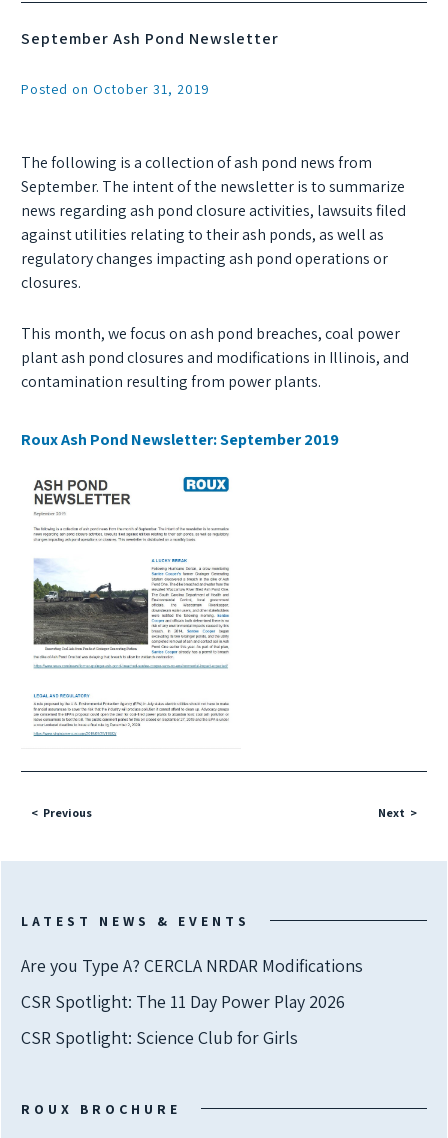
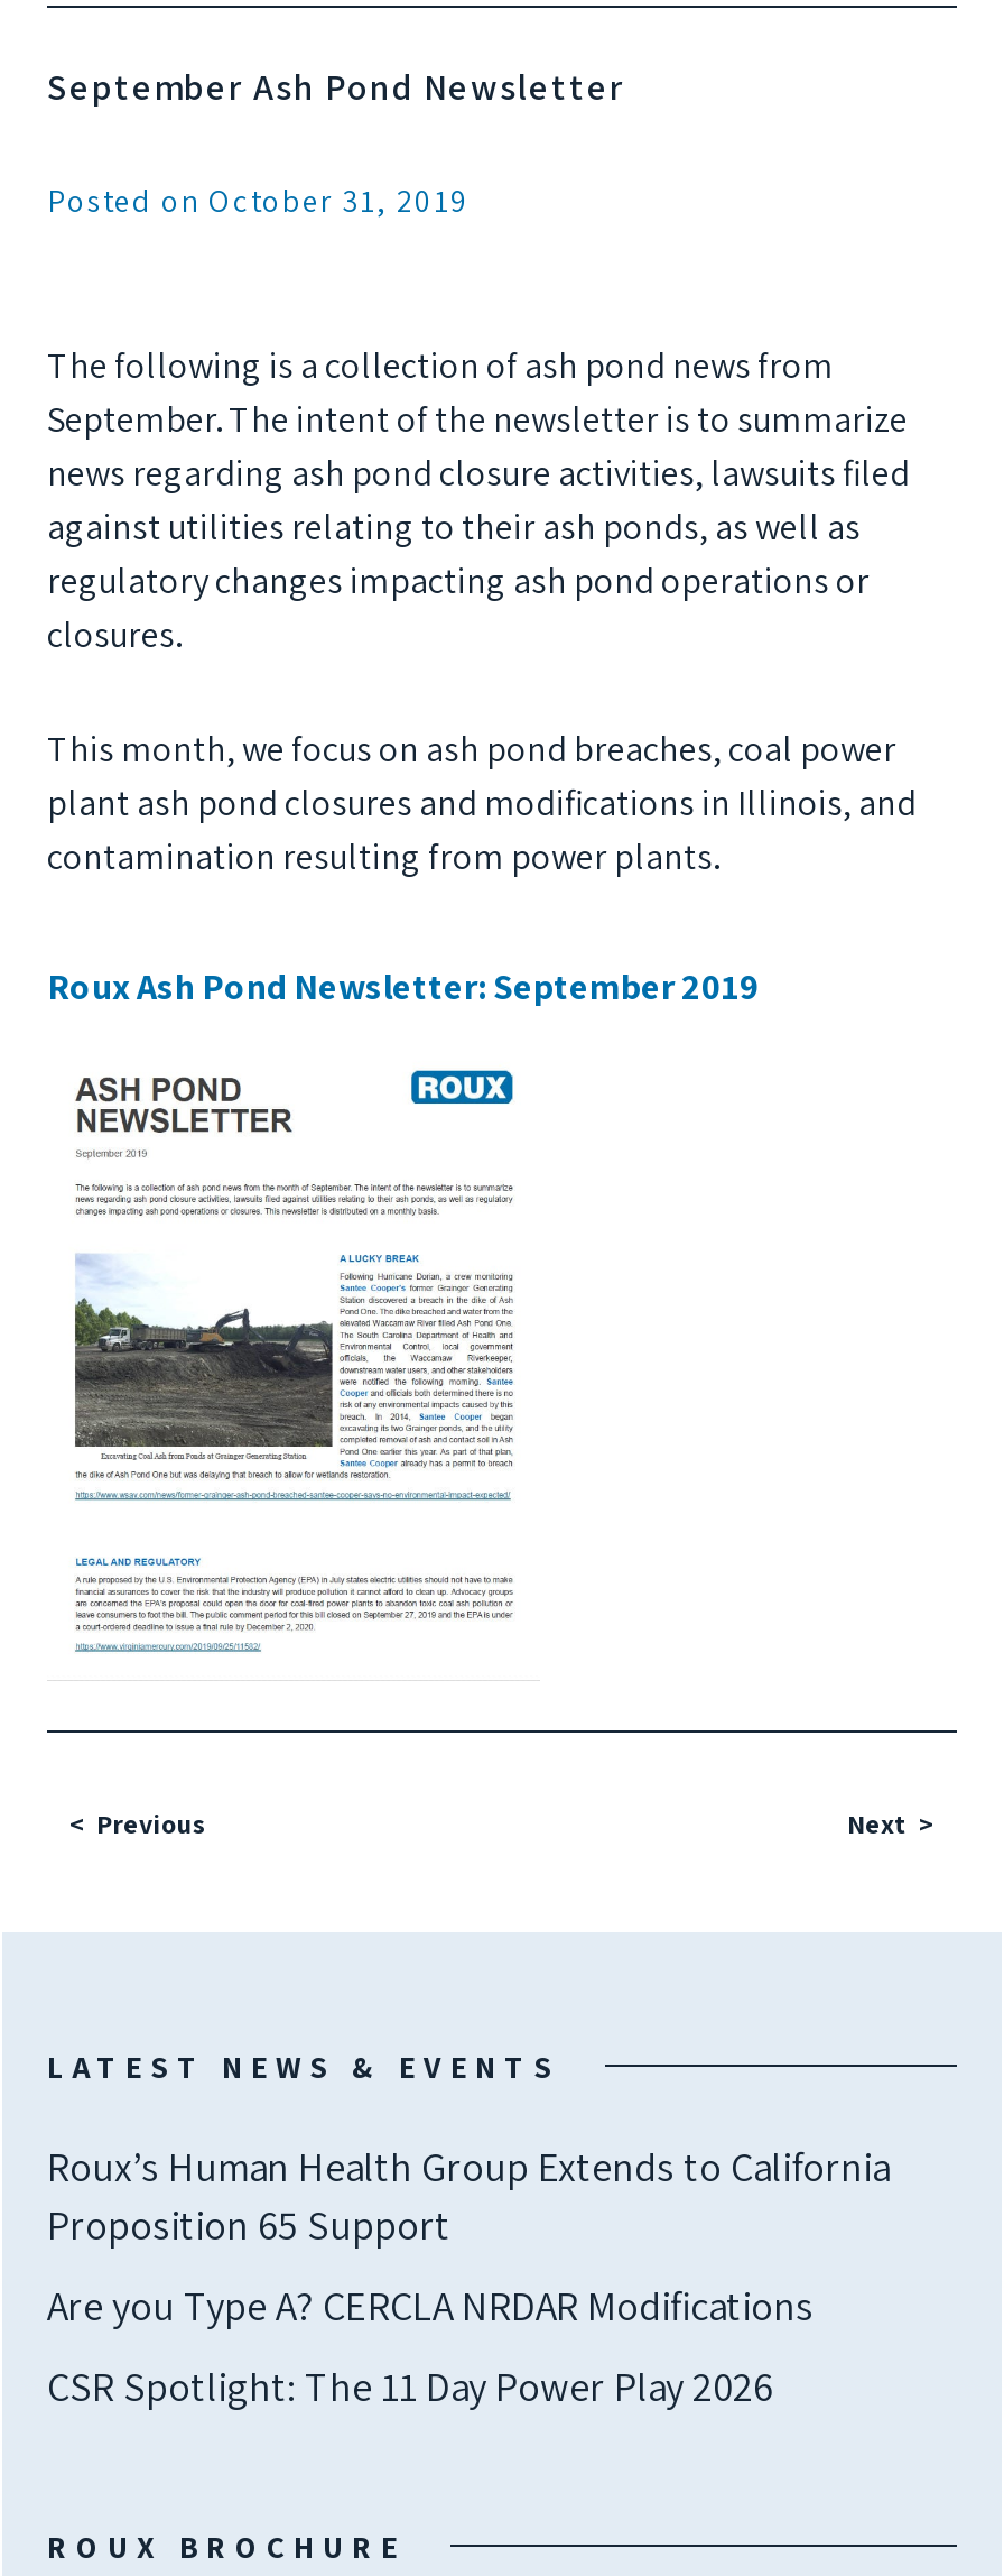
+ Roux’s Human Health Group Extends to California
+ Proposition 65 Support

moved down: Are you Type A? CERCLA NRDAR Modifications | CSR Spotlight: The 11 Day Power Play 2026

- CSR Spotlight: Science Club for Girls
